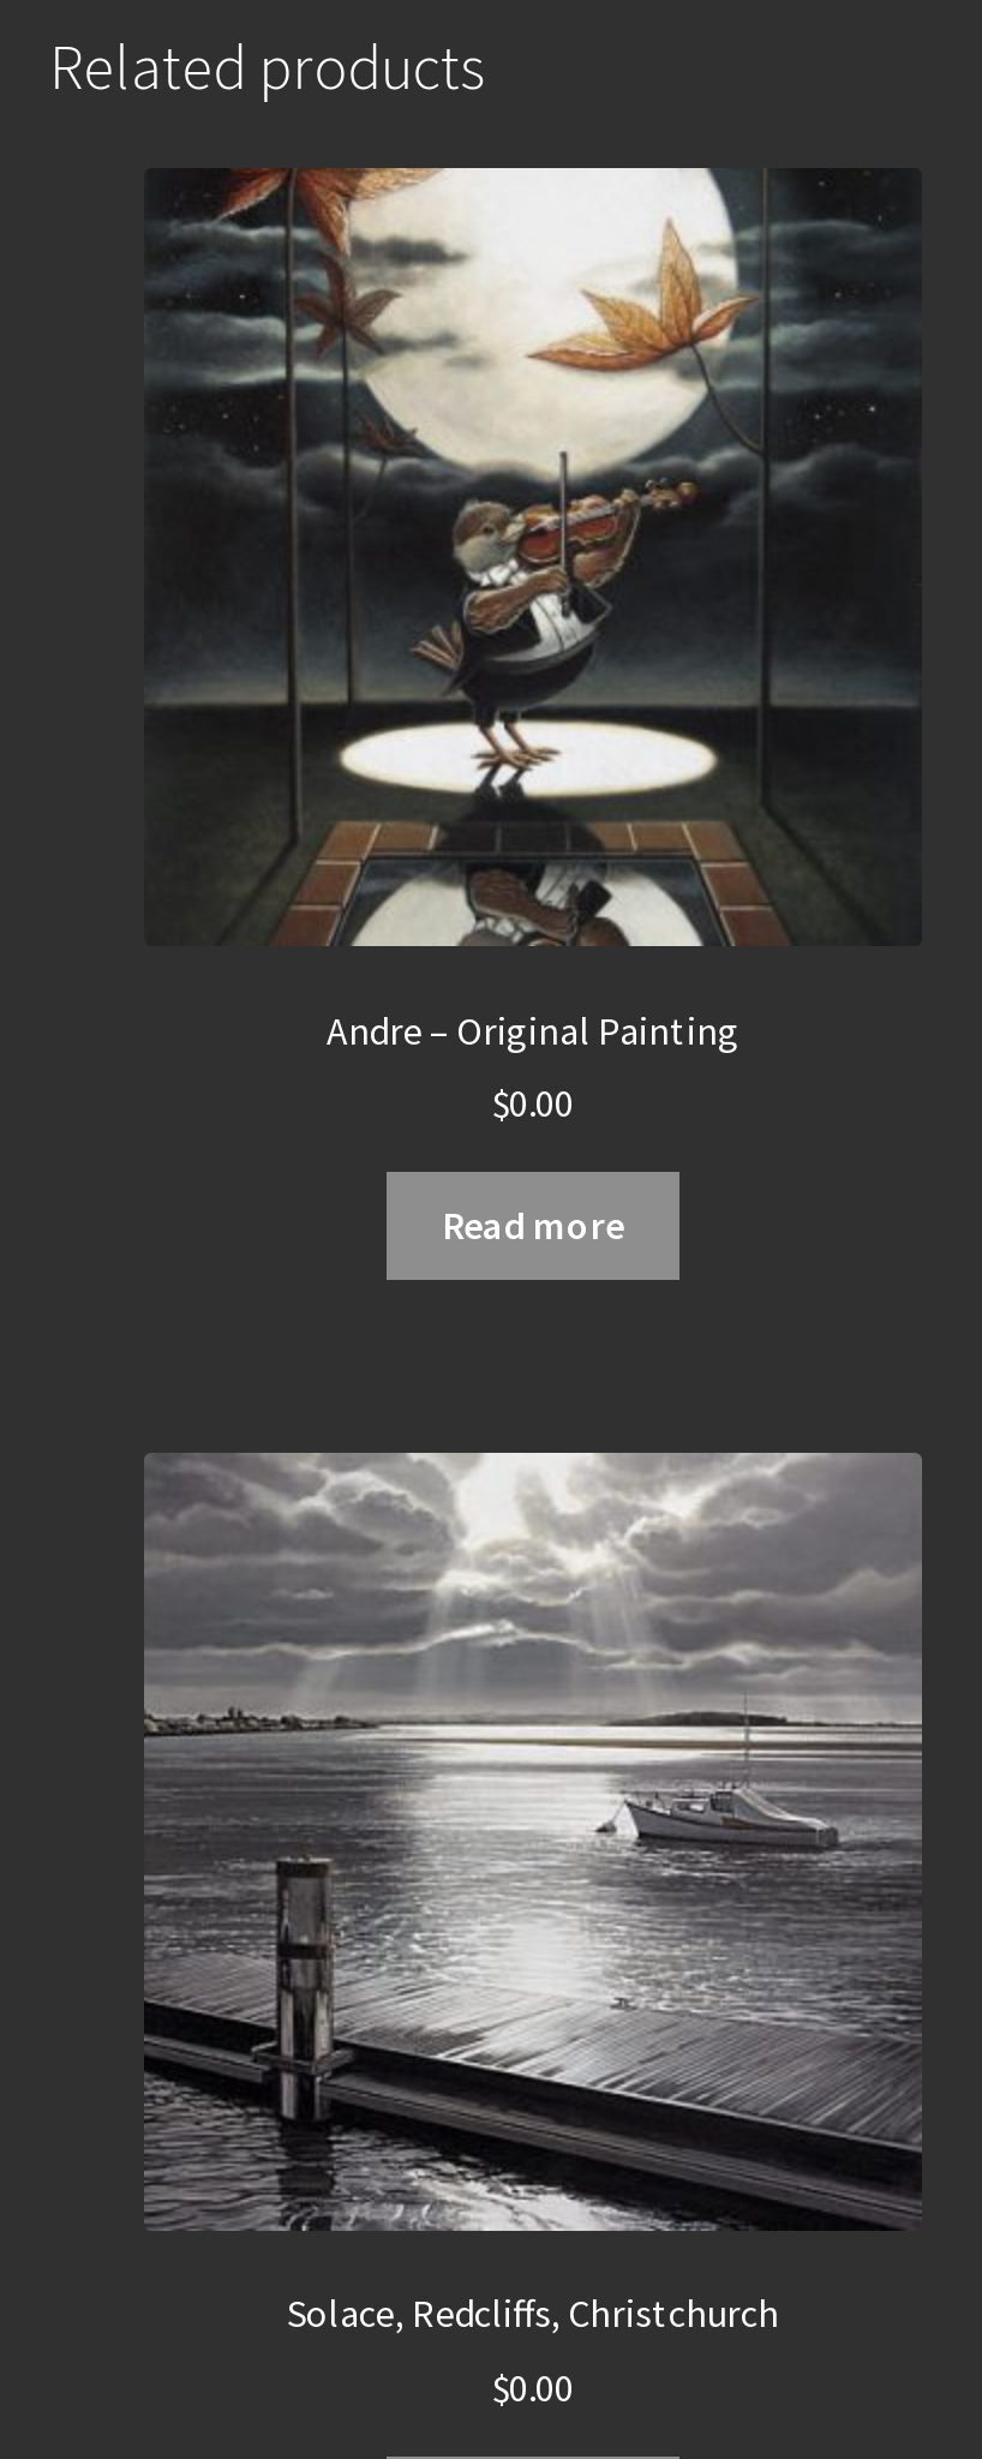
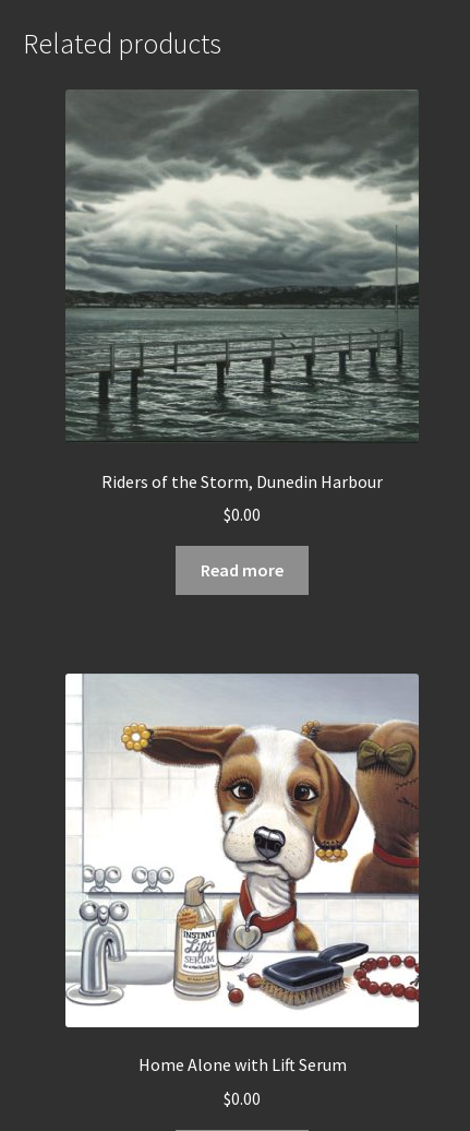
- [image]
- Andre – Original Painting
+ [image]
+ Riders of the Storm, Dunedin Harbour

- [image]
- Solace, Redcliffs, Christchurch
+ [image]
+ Home Alone with Lift Serum
